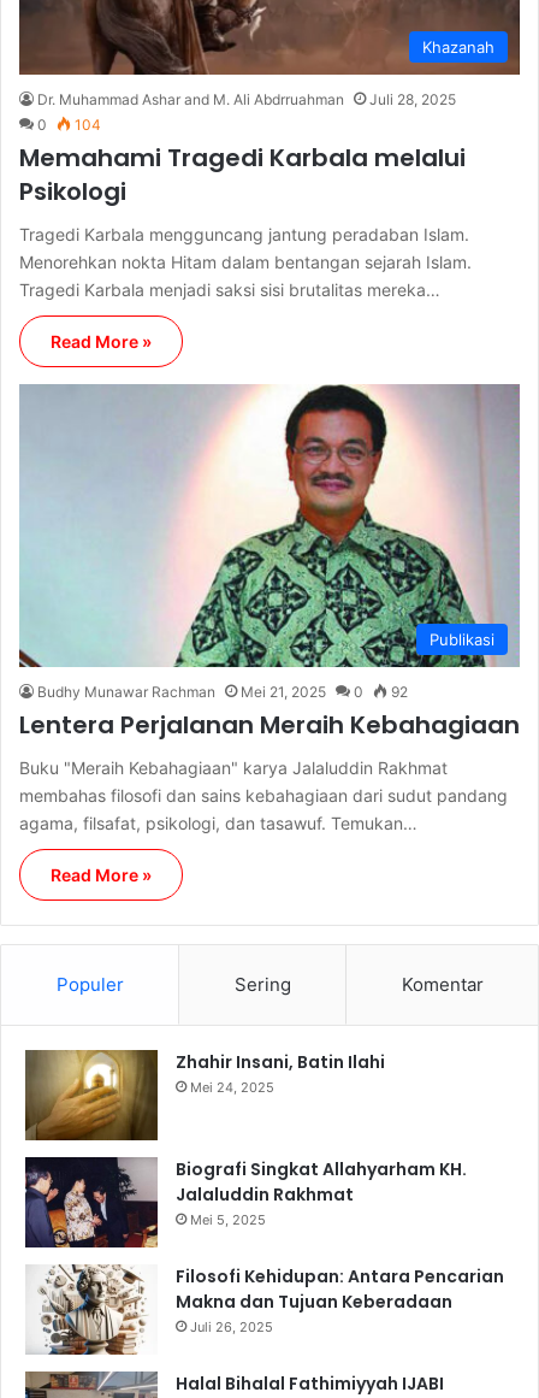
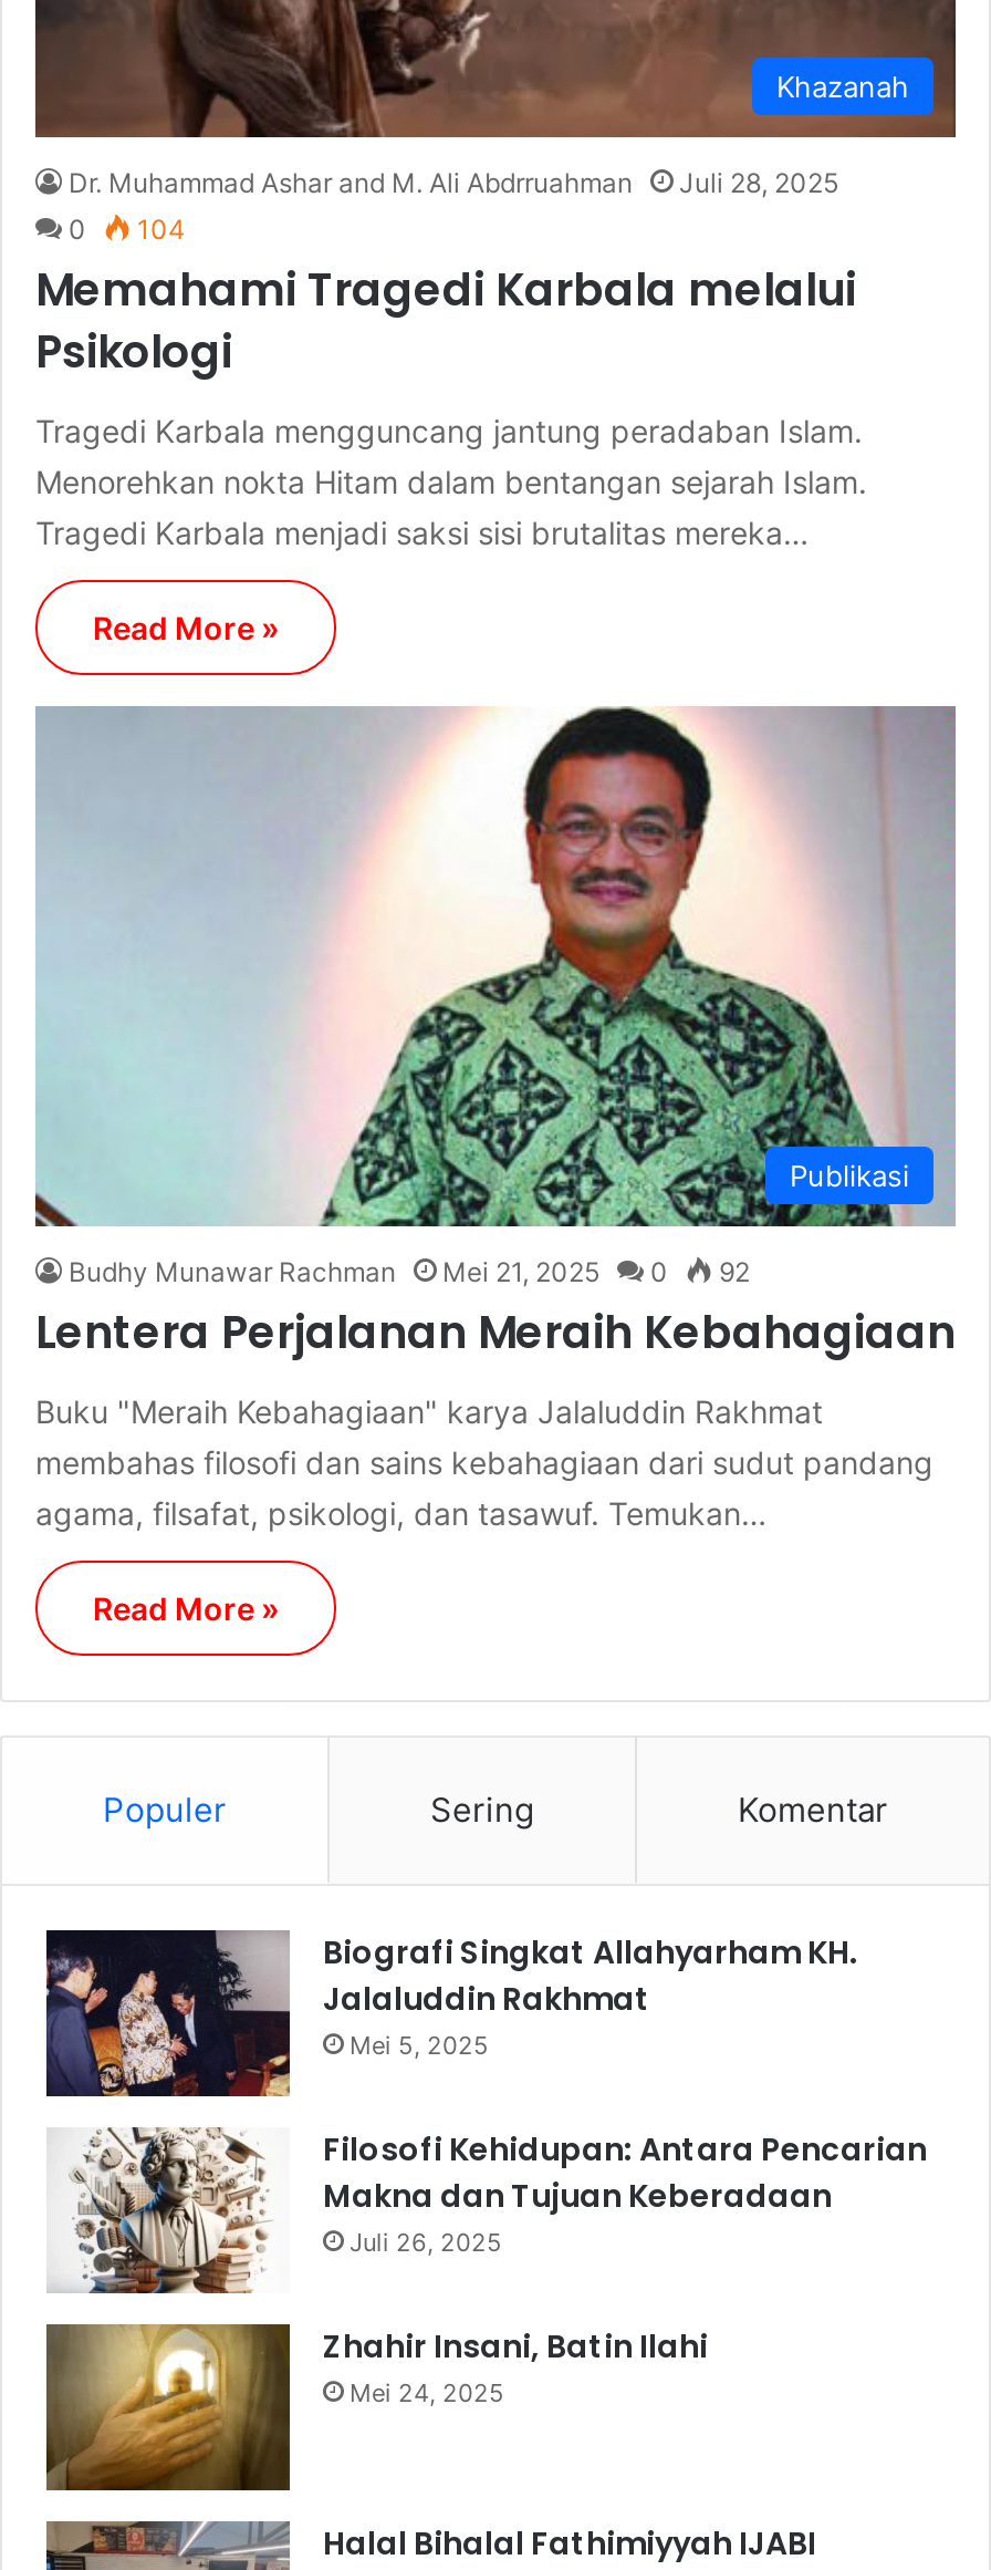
moved down: [image] | Zhahir Insani, Batin Ilahi | Mei 24, 2025

moved up: [image] | Biografi Singkat Allahyarham KH. | Jalaluddin Rakhmat | Mei 5, 2025 | Filosofi Kehidupan: Antara Pencarian | Makna dan Tujuan Keberadaan | Juli 26, 2025
